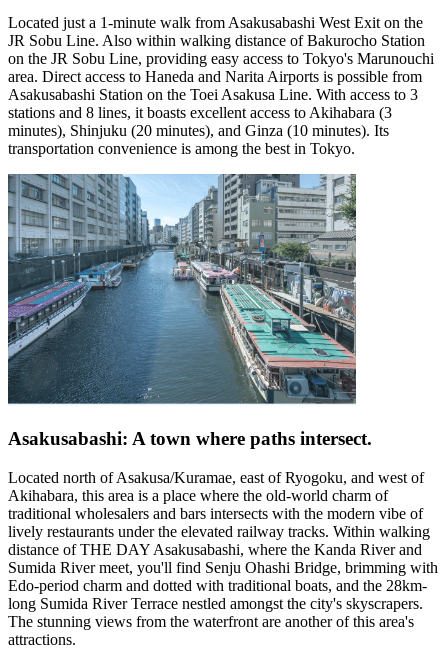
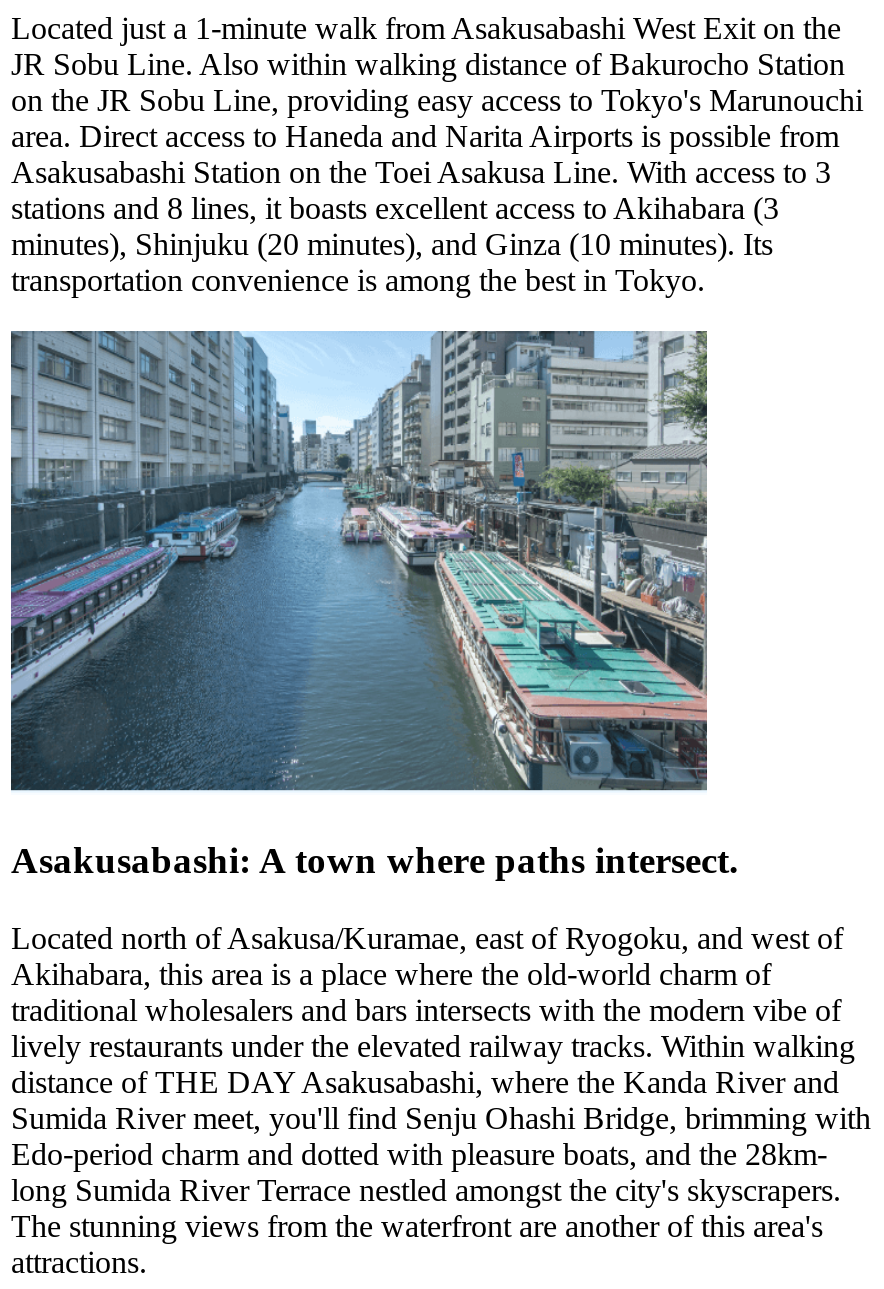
- Edo-period charm and dotted with traditional boats, and the 28km-
+ Edo-period charm and dotted with pleasure boats, and the 28km-
